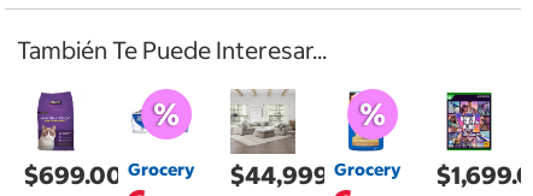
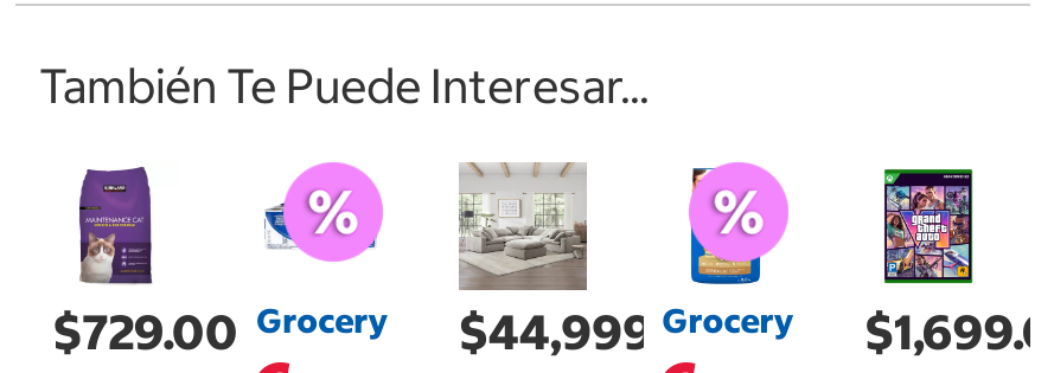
- $699.00
+ $729.00
